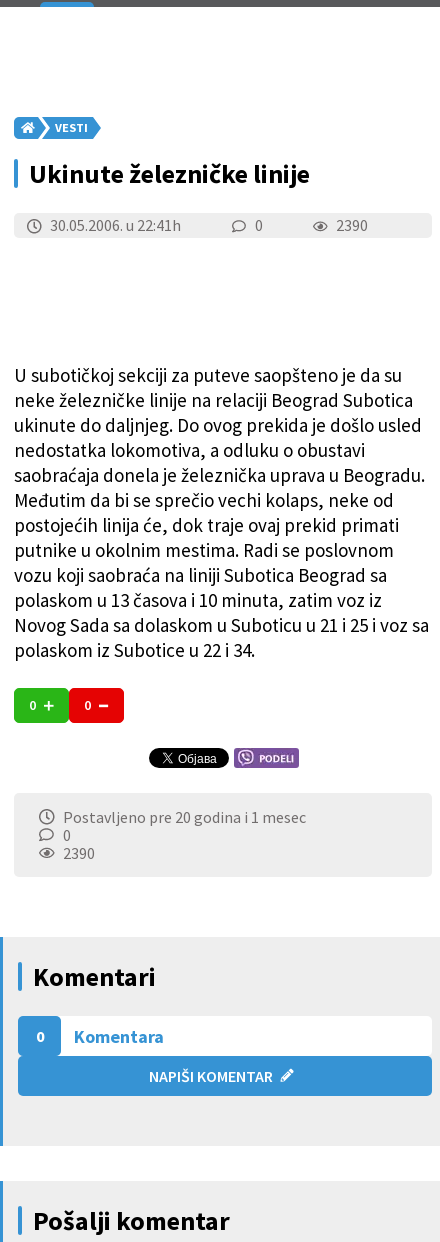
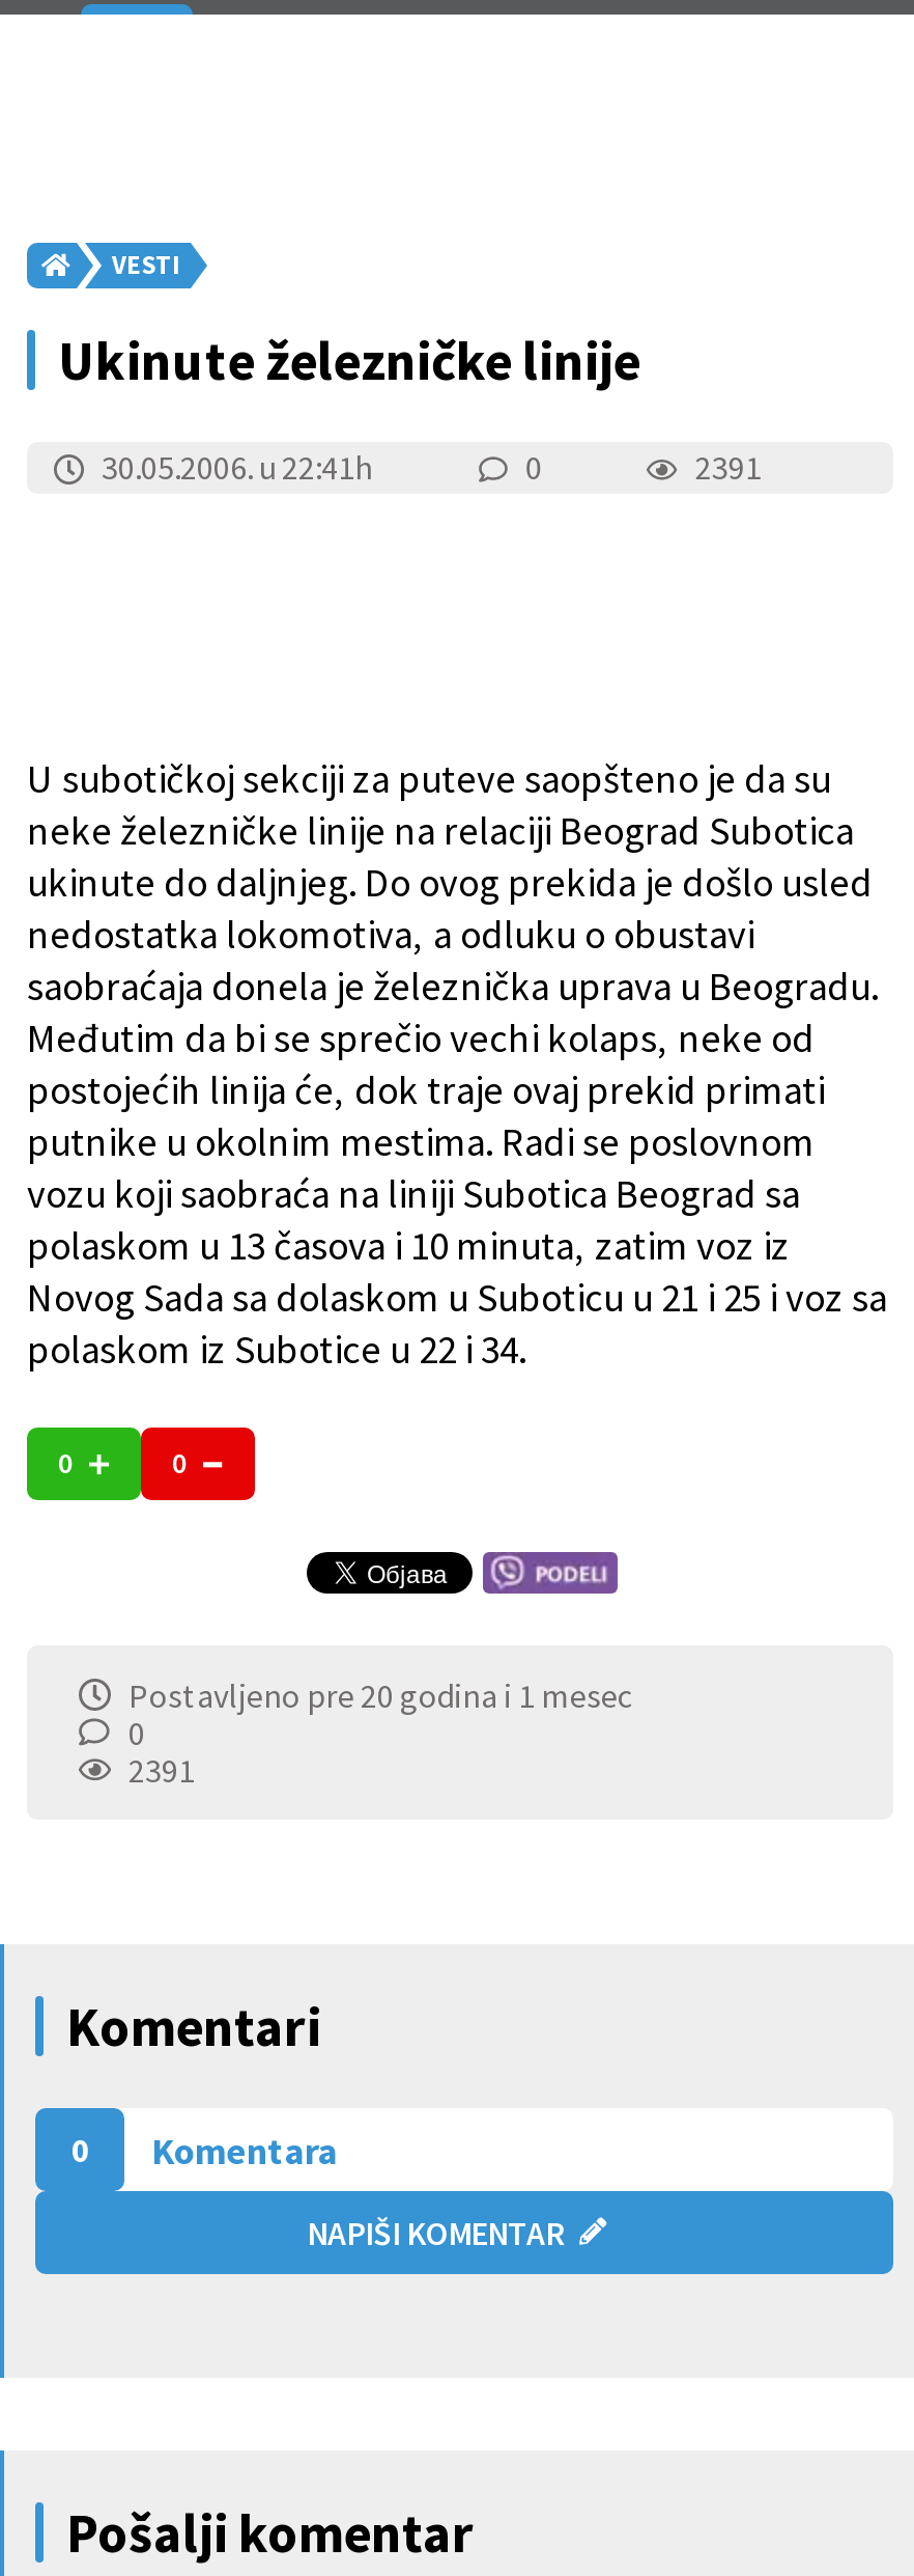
- 2390
+ 2391

- 2390
+ 2391
